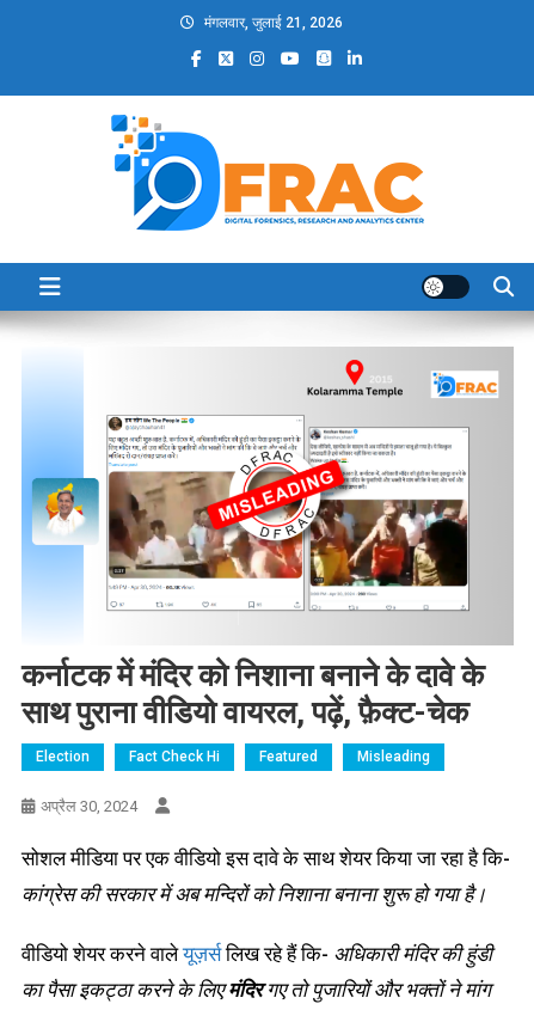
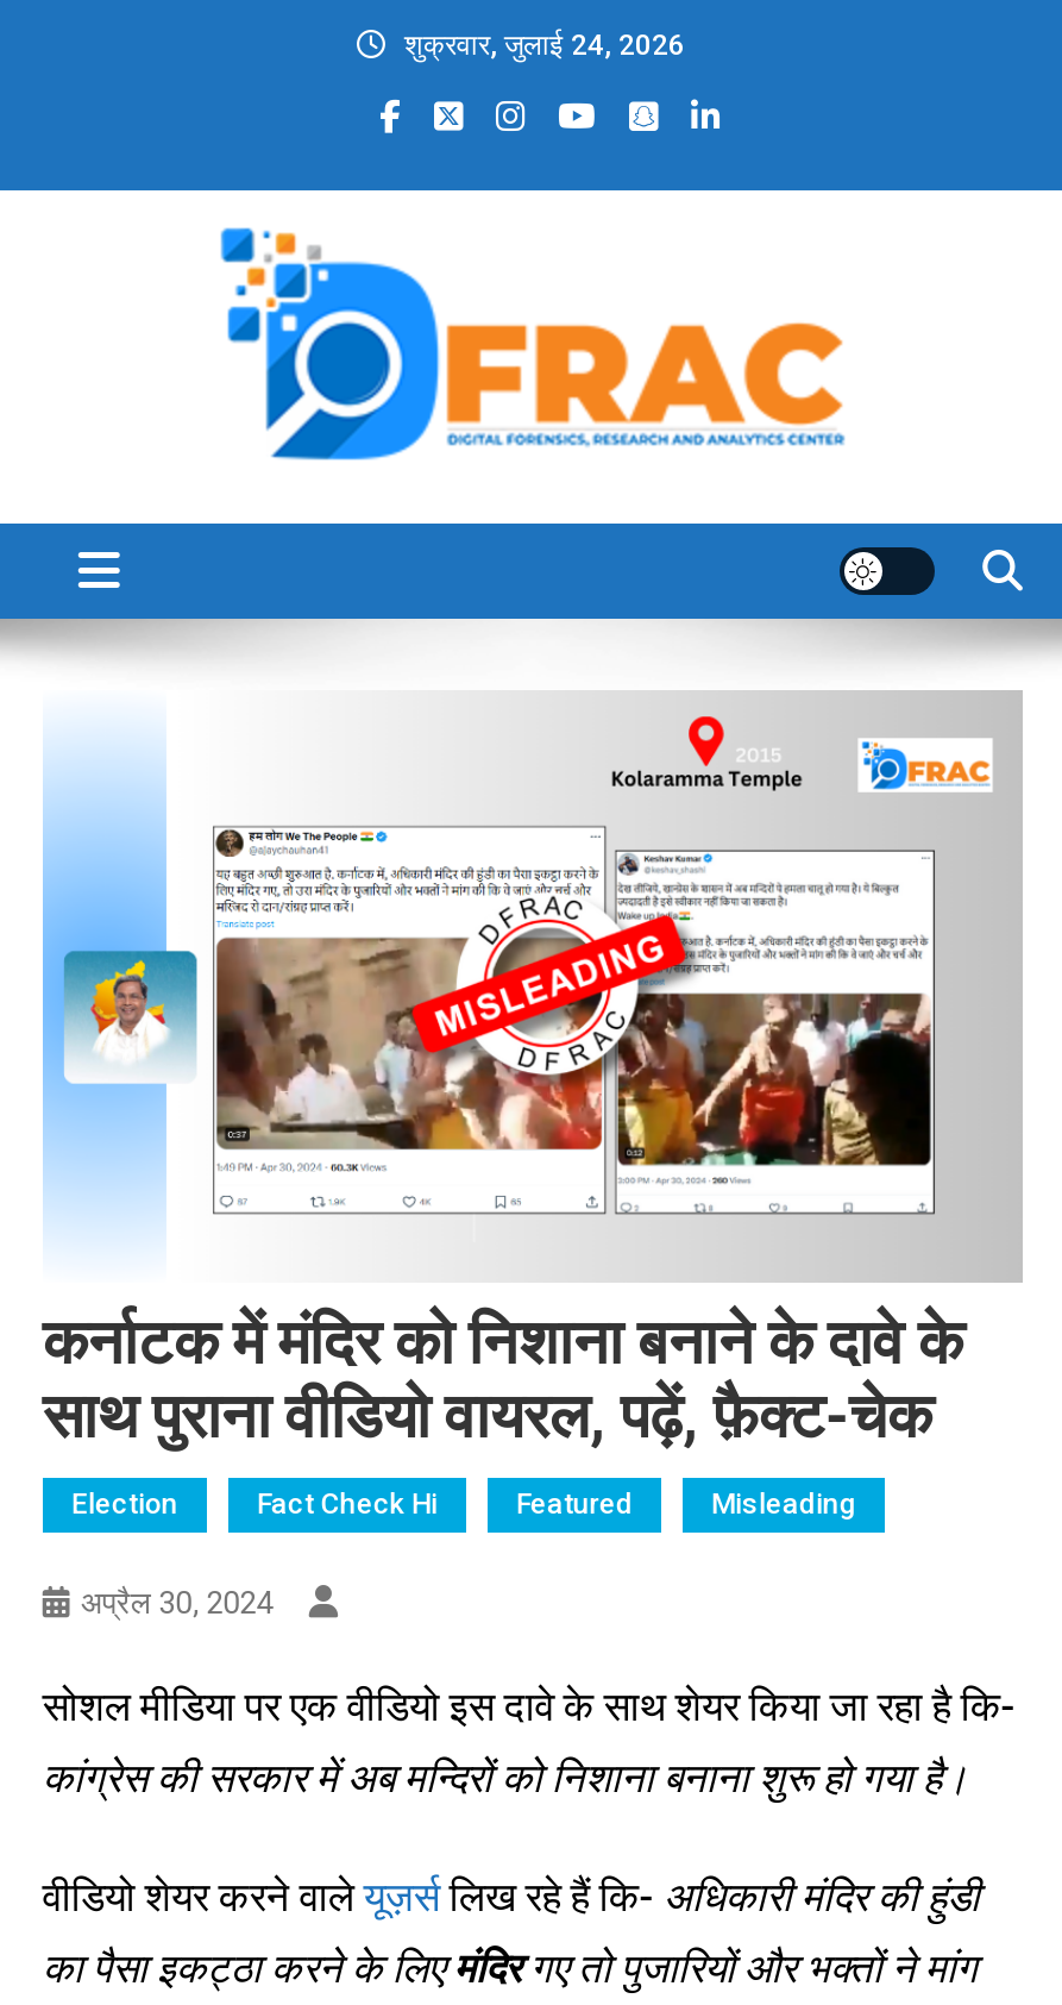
- मंगलवार, जुलाई 21, 2026
+ शुक्रवार, जुलाई 24, 2026
